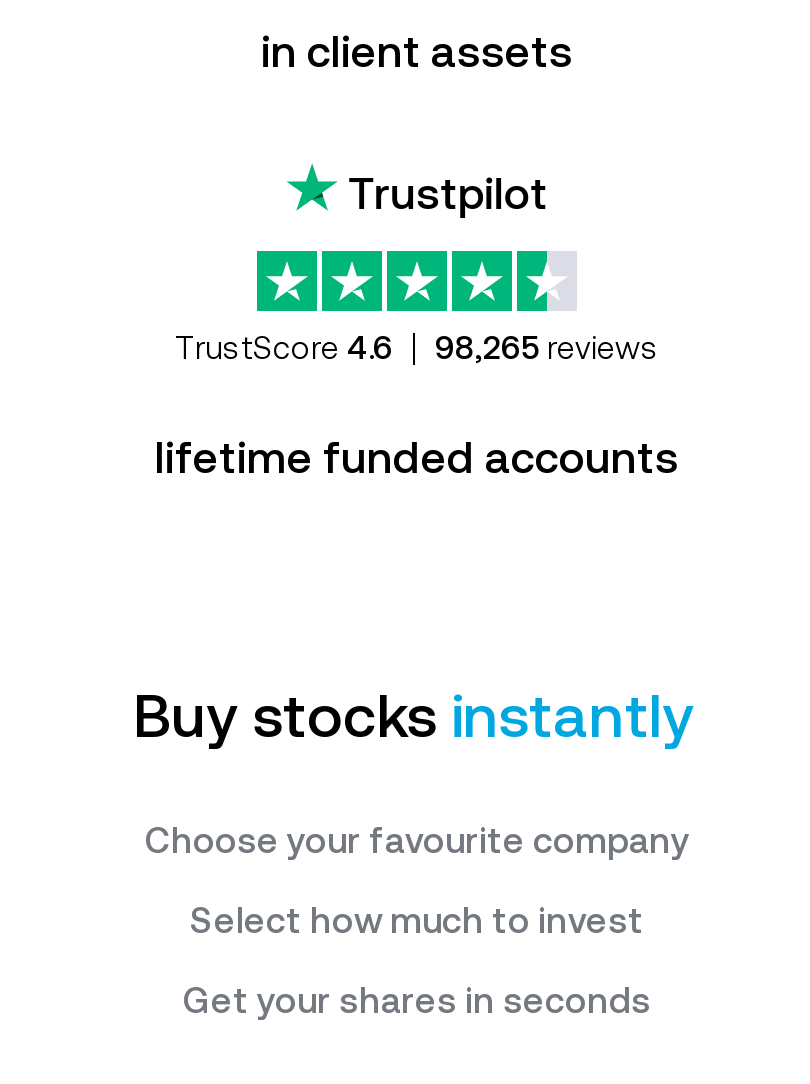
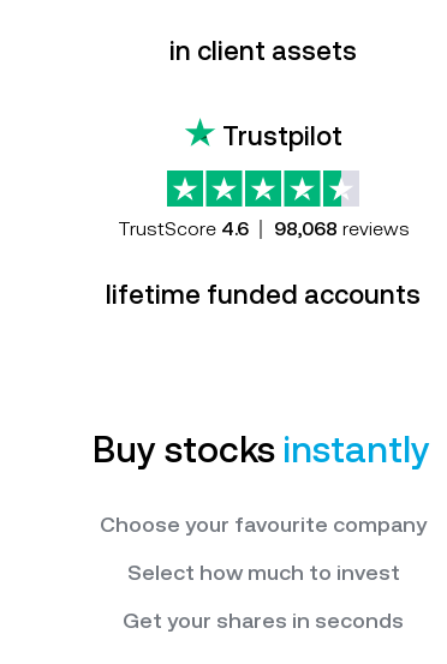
- TrustScore 4.6 98,265 reviews
+ TrustScore 4.6 98,068 reviews
